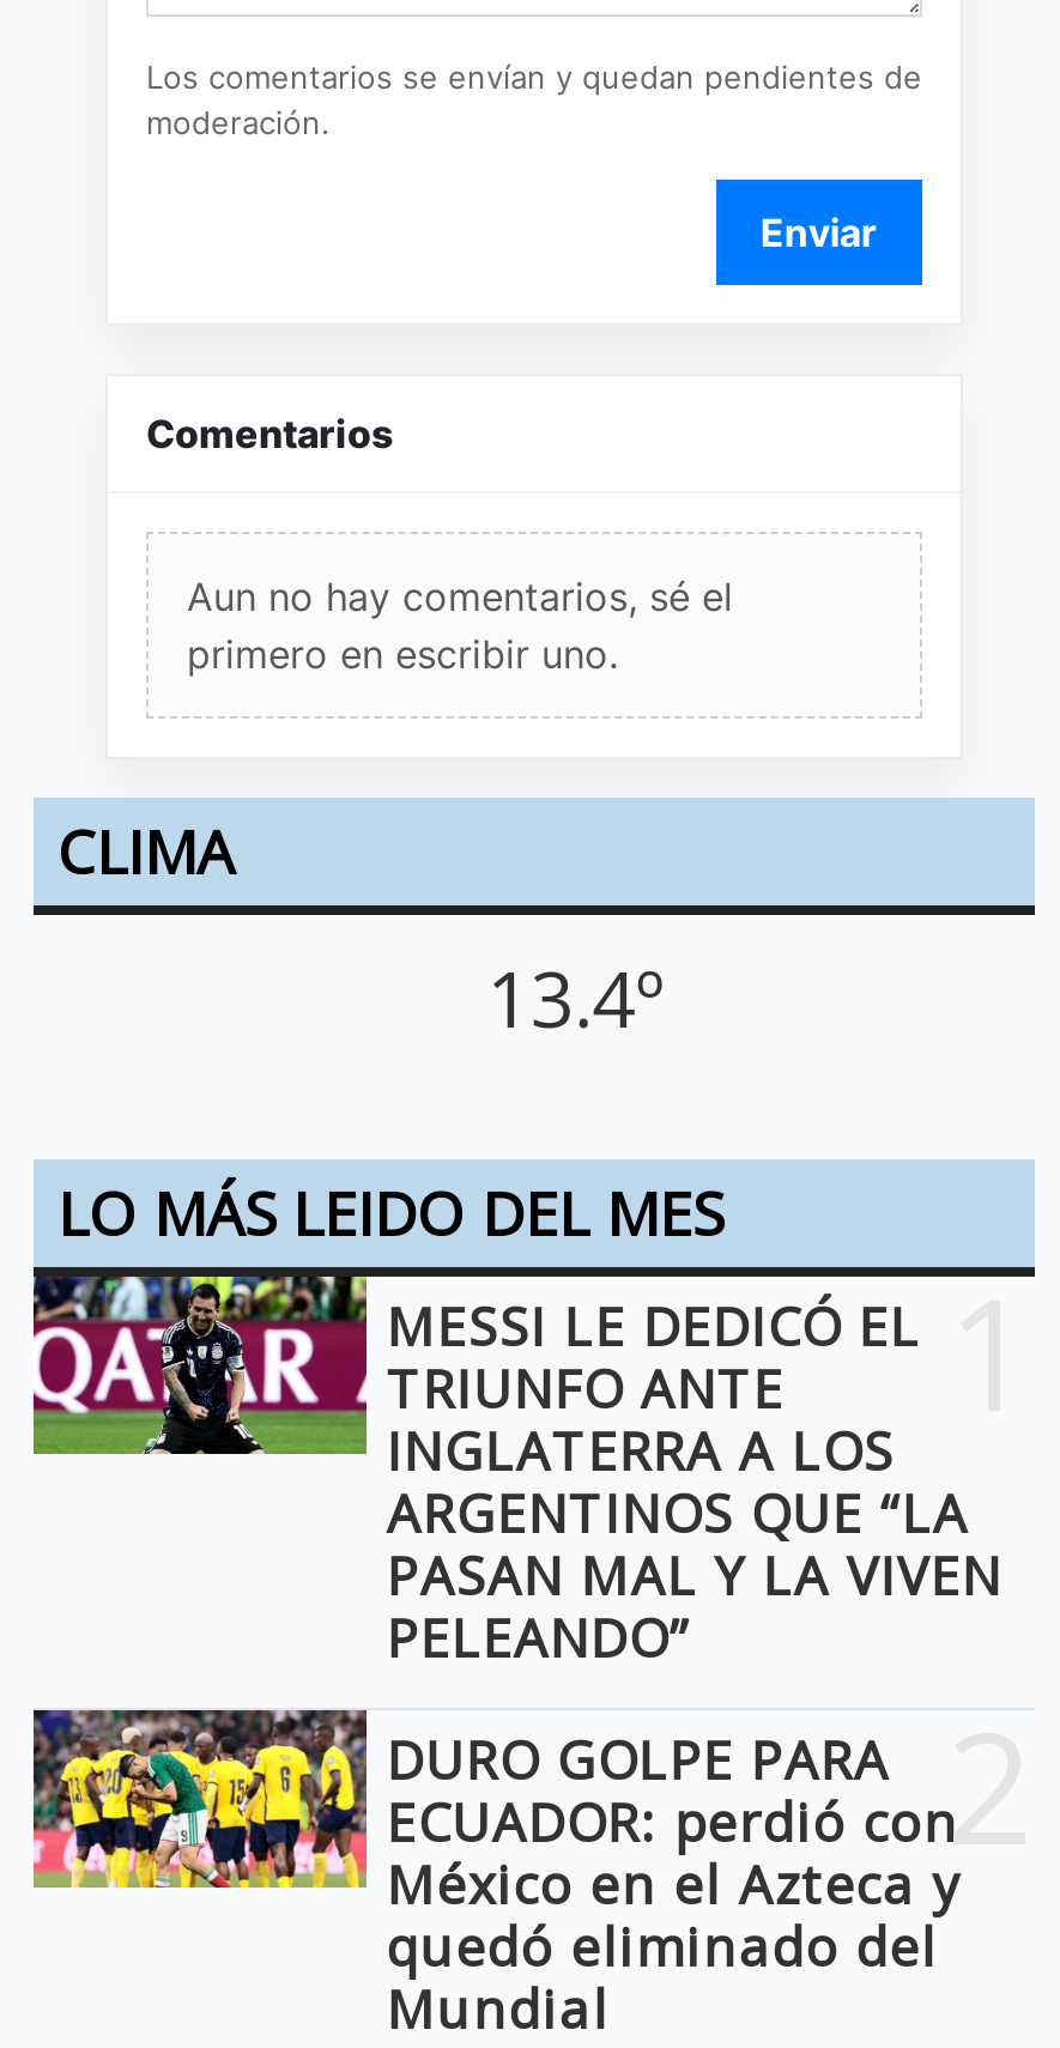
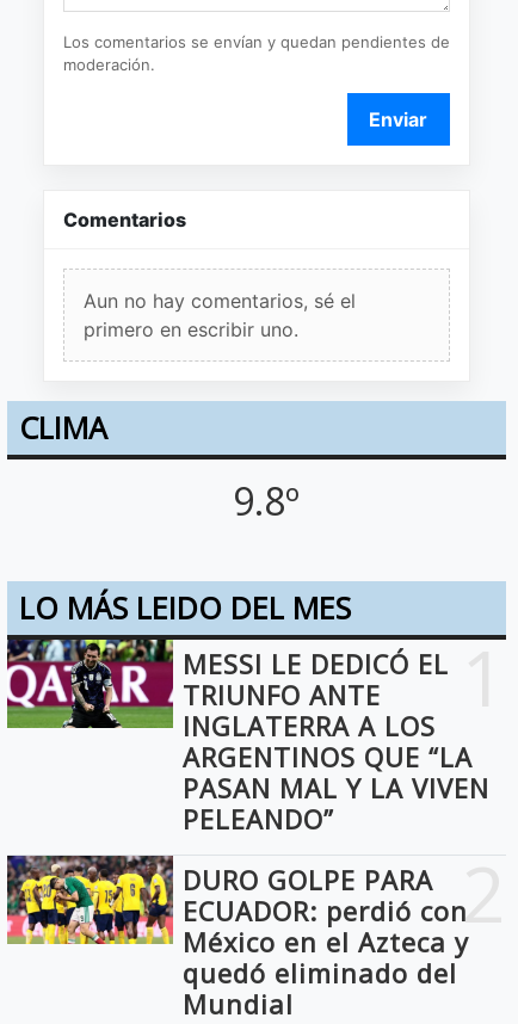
- 13.4º
+ 9.8º
